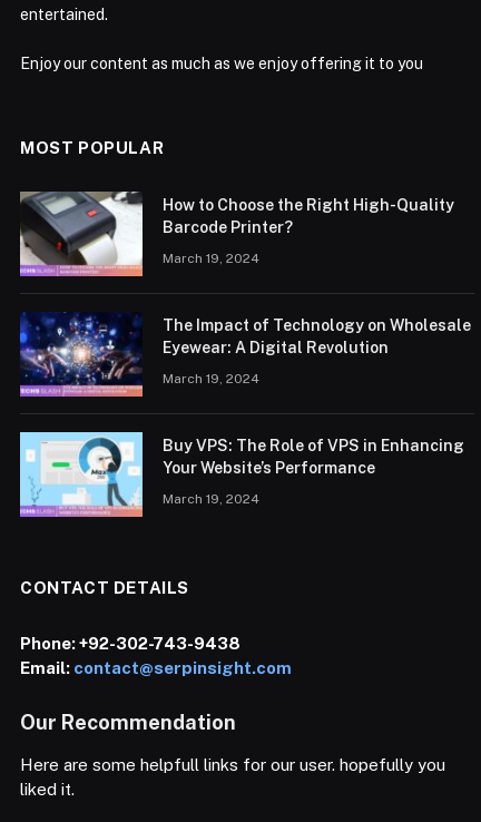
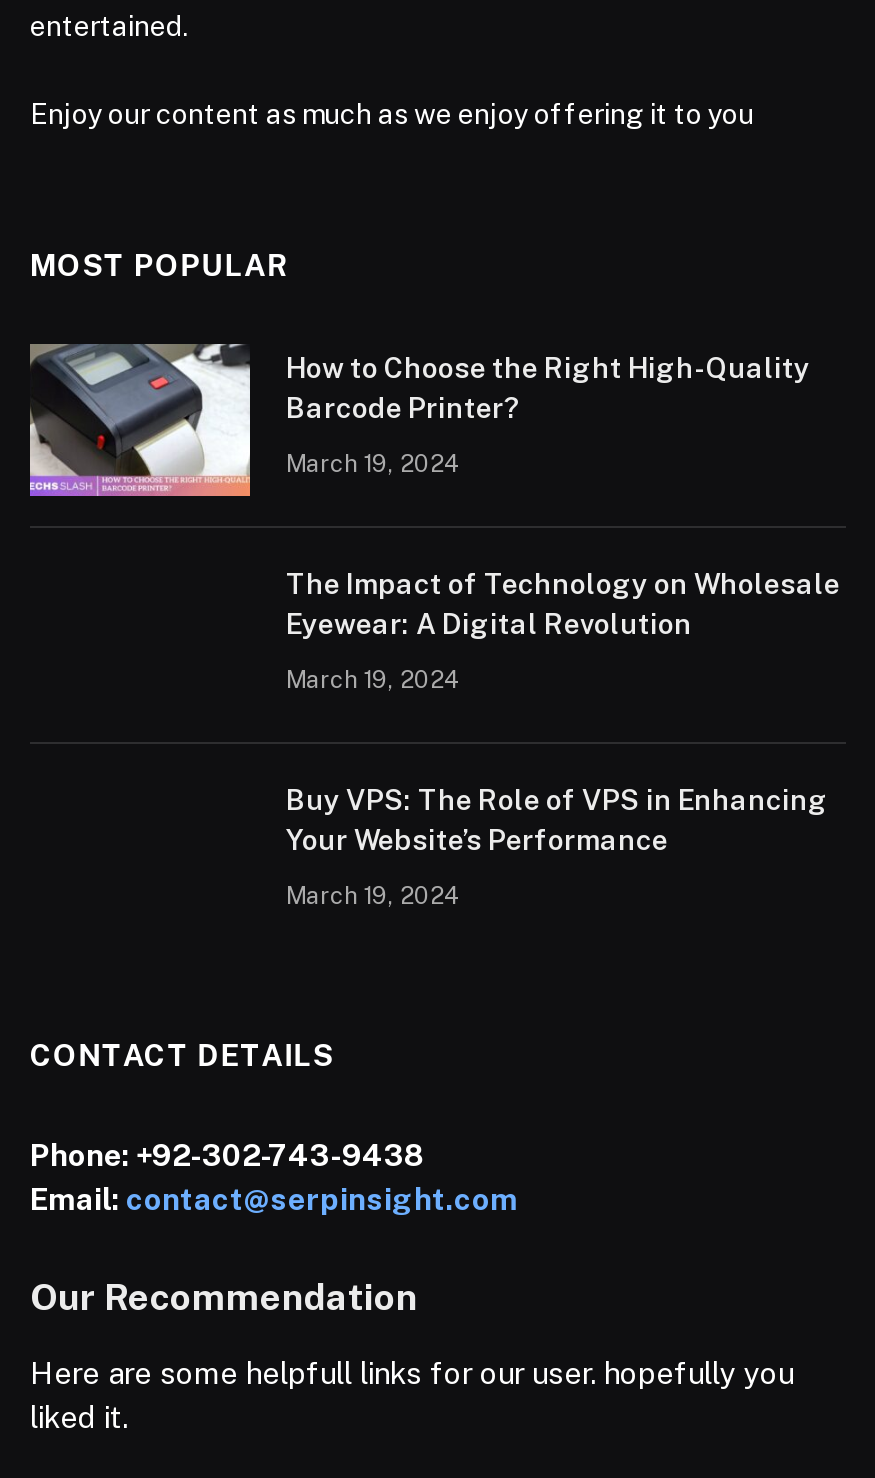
- [image]

- [image]
